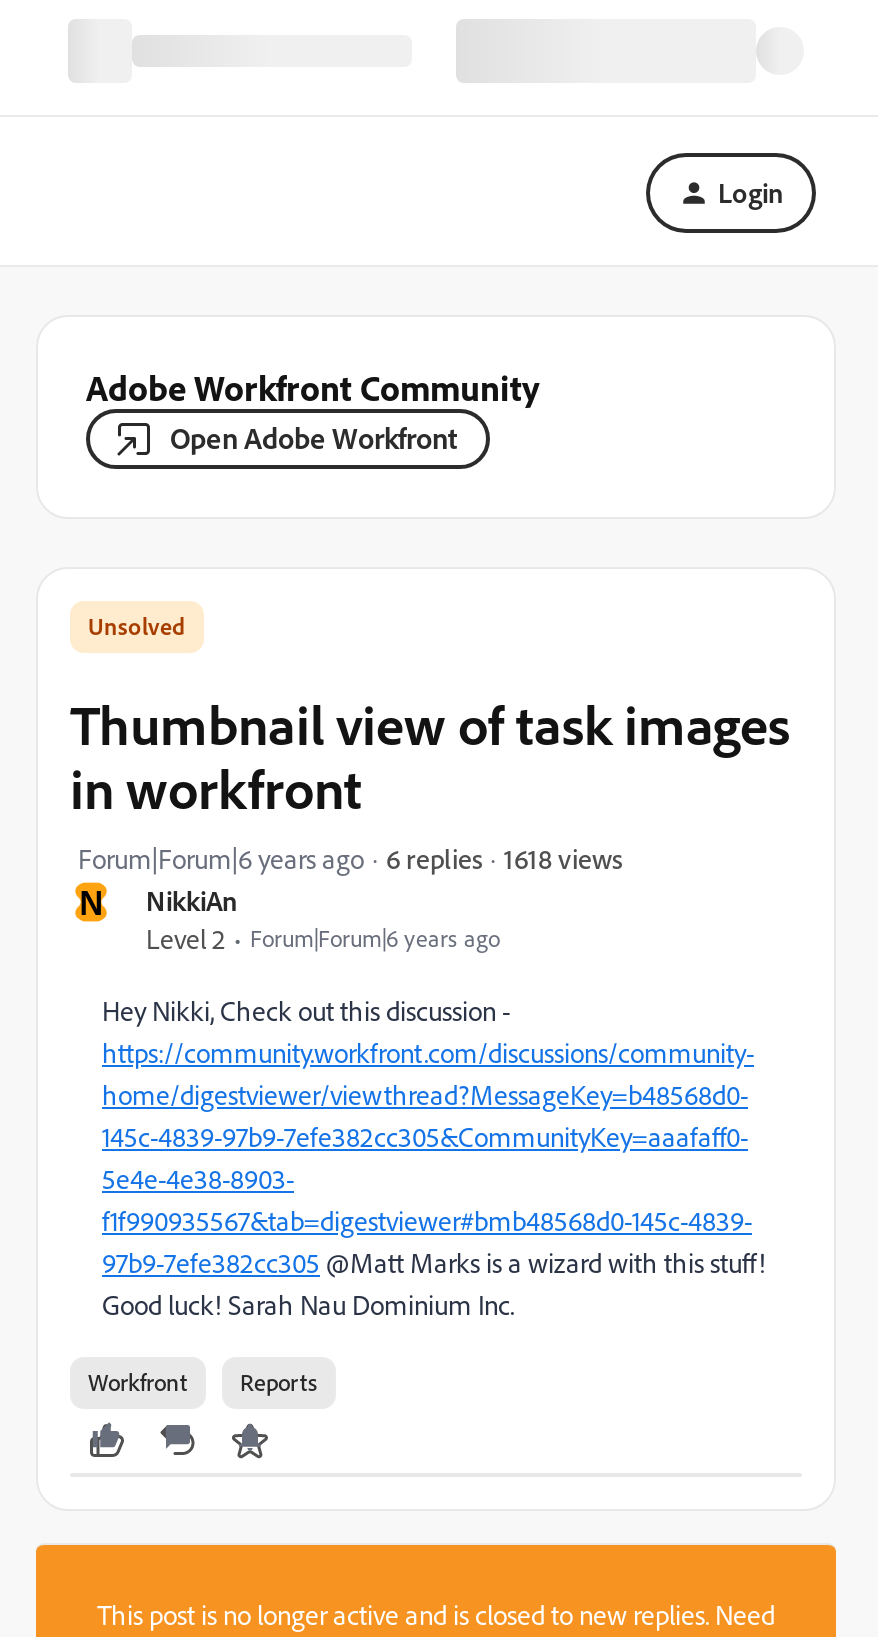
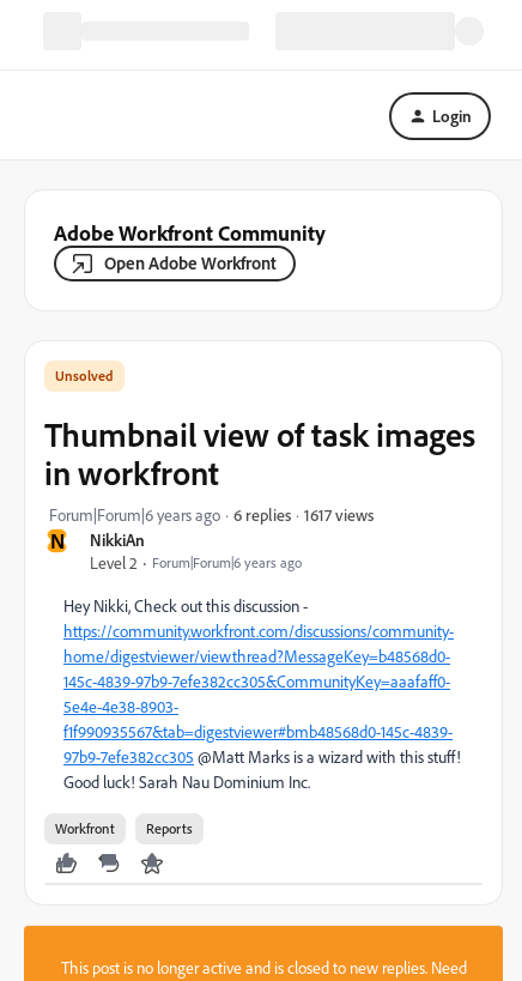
- 1618 views
+ 1617 views
